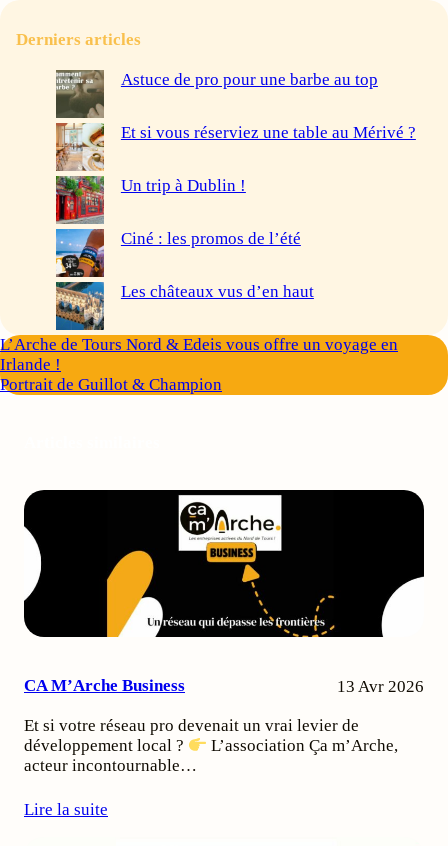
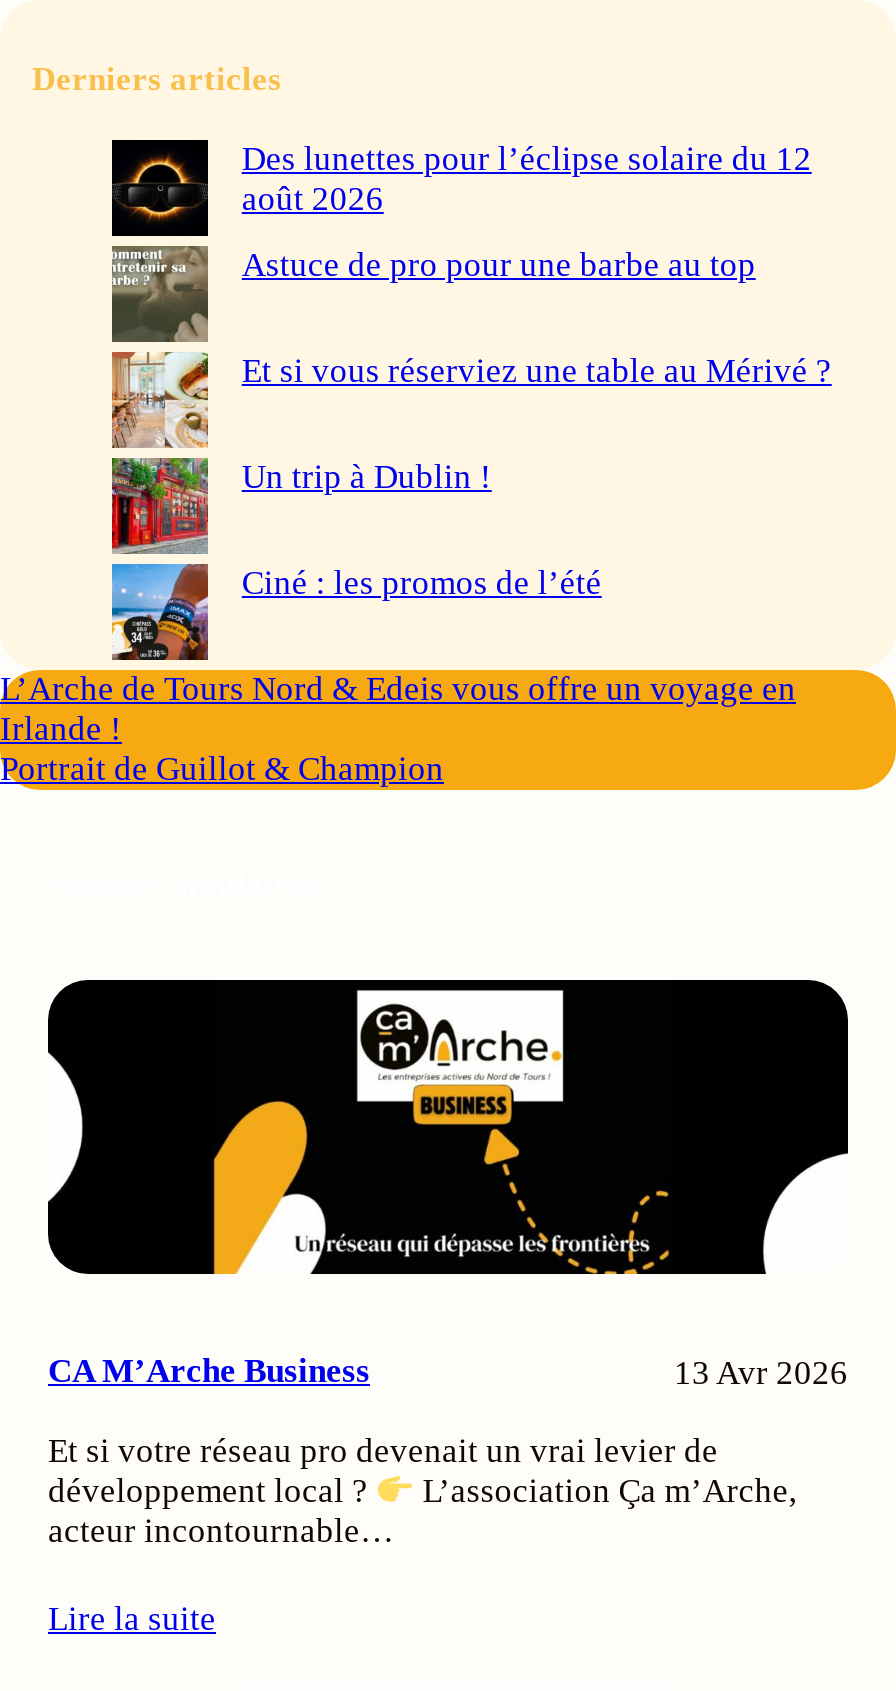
+ [image]
+ Des lunettes pour l’éclipse solaire du 12
+ août 2026

moved down: Astuce de pro pour une barbe au top | Et si vous réserviez une table au Mérivé ? | Un trip à Dublin ! | Ciné : les promos de l’été

- [image]
- Les châteaux vus d’en haut
